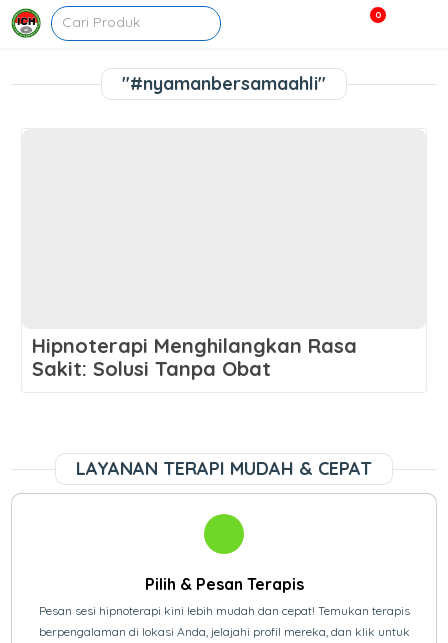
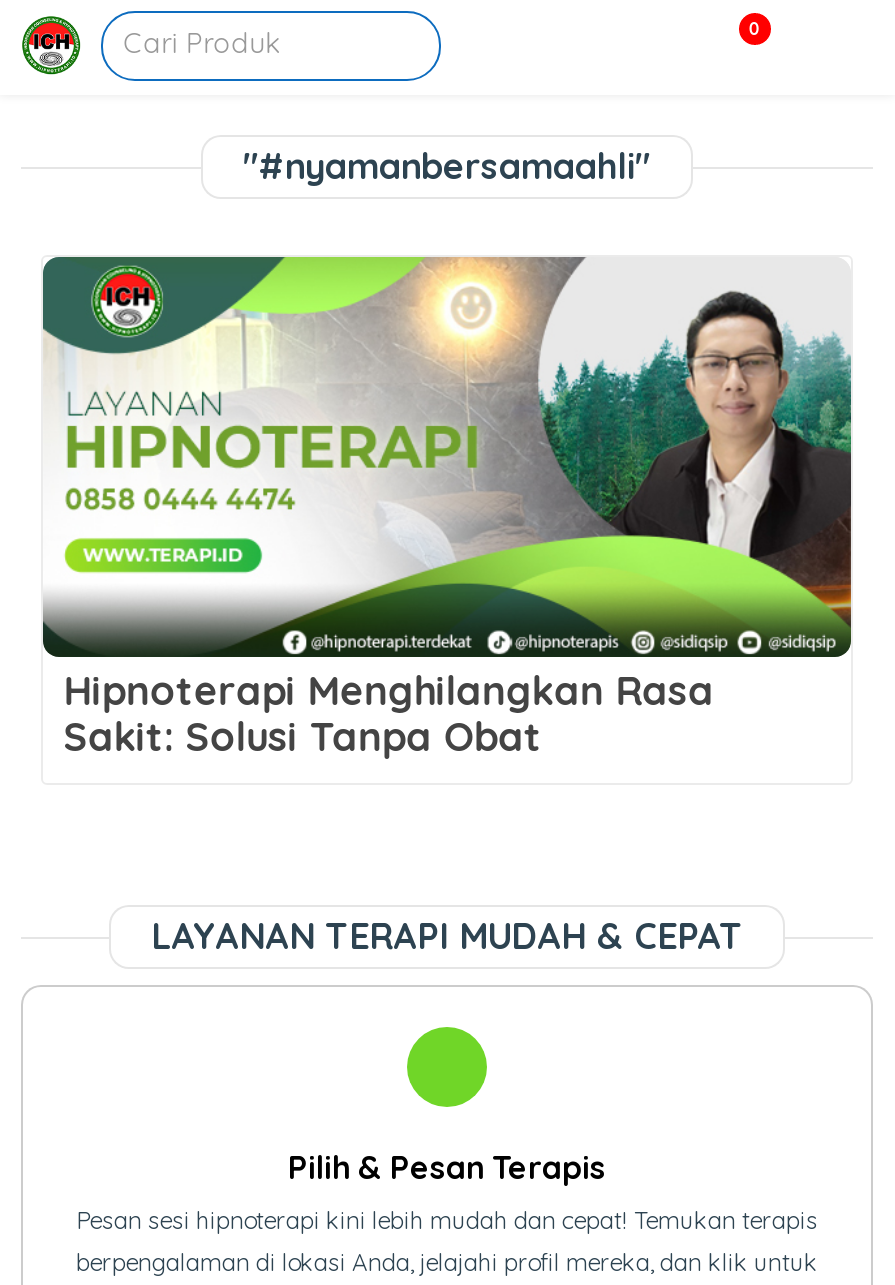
+ [image]
